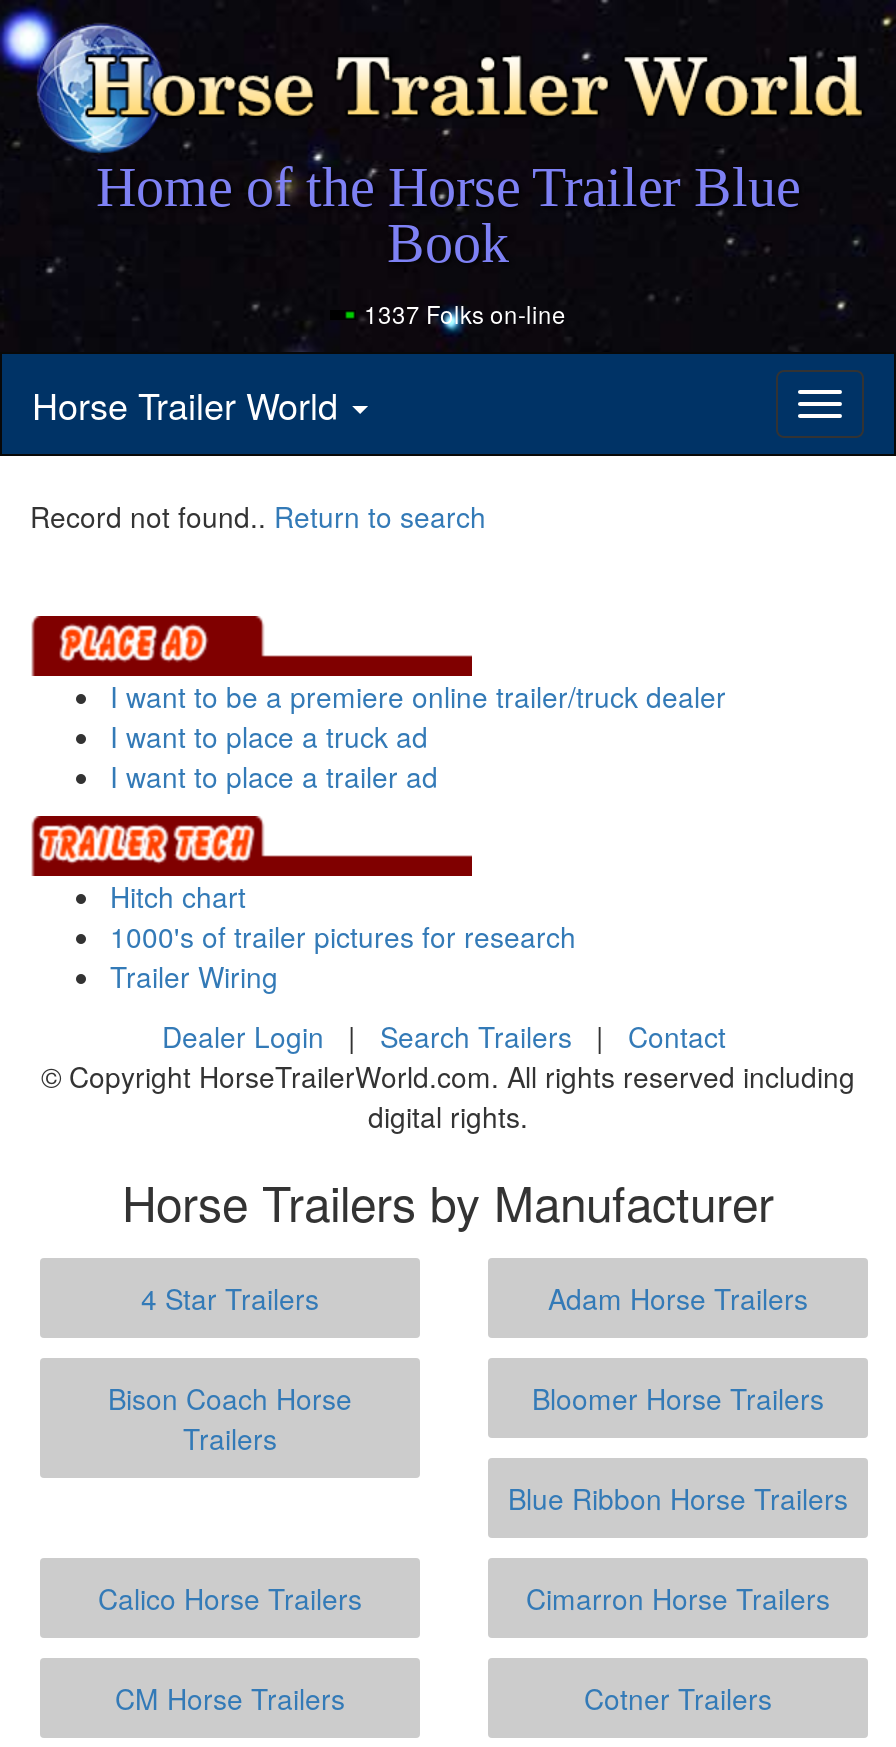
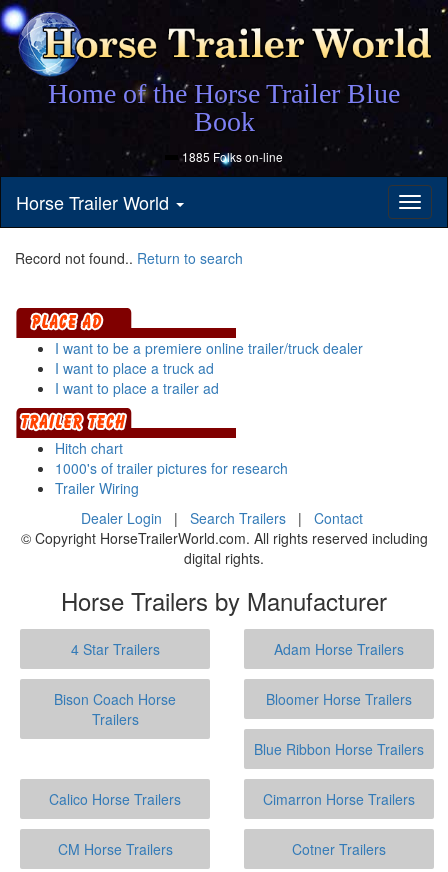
- 1337 Folks on-line
+ 1885 Folks on-line
